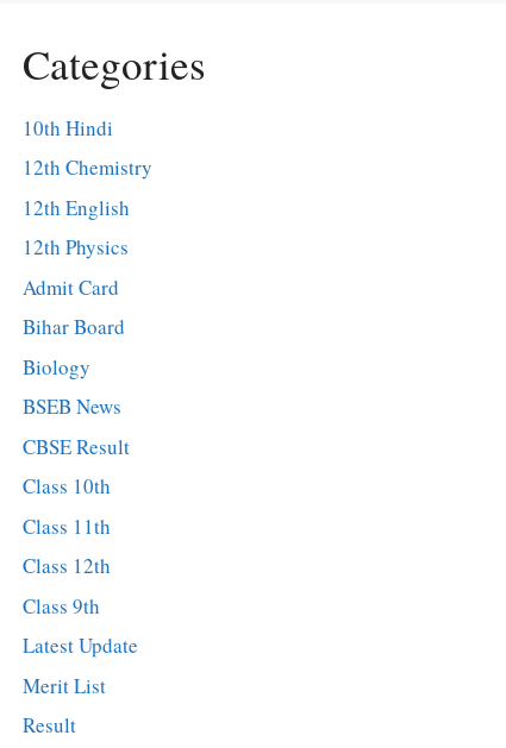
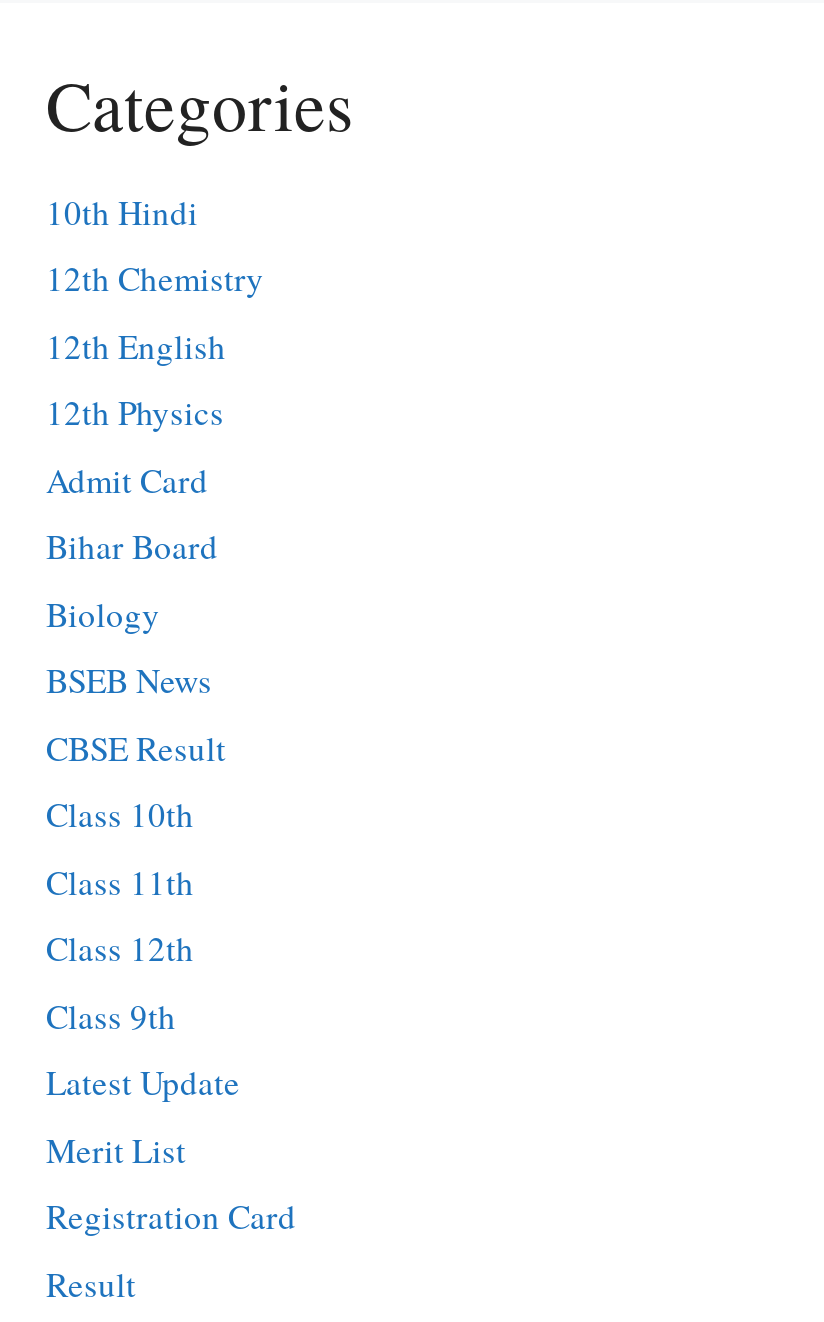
+ Registration Card
